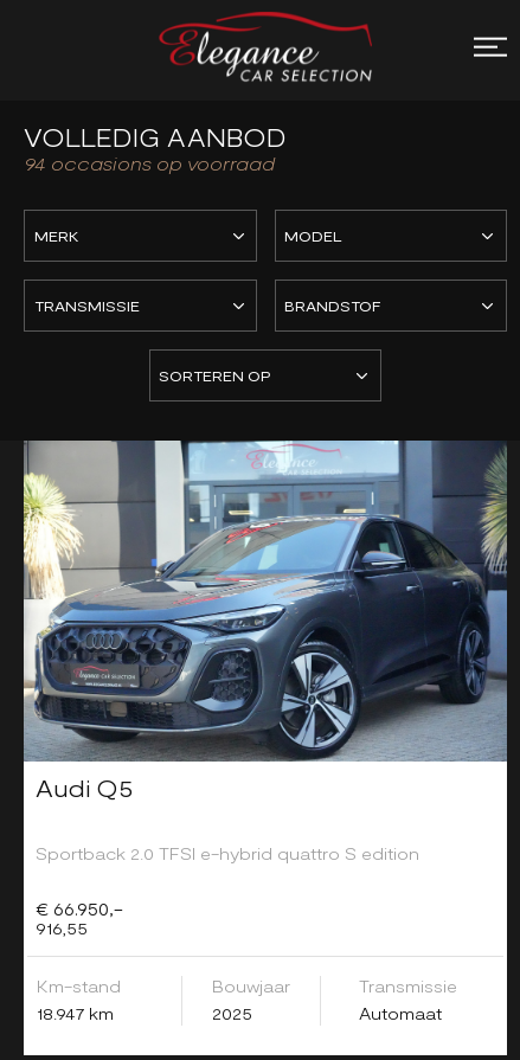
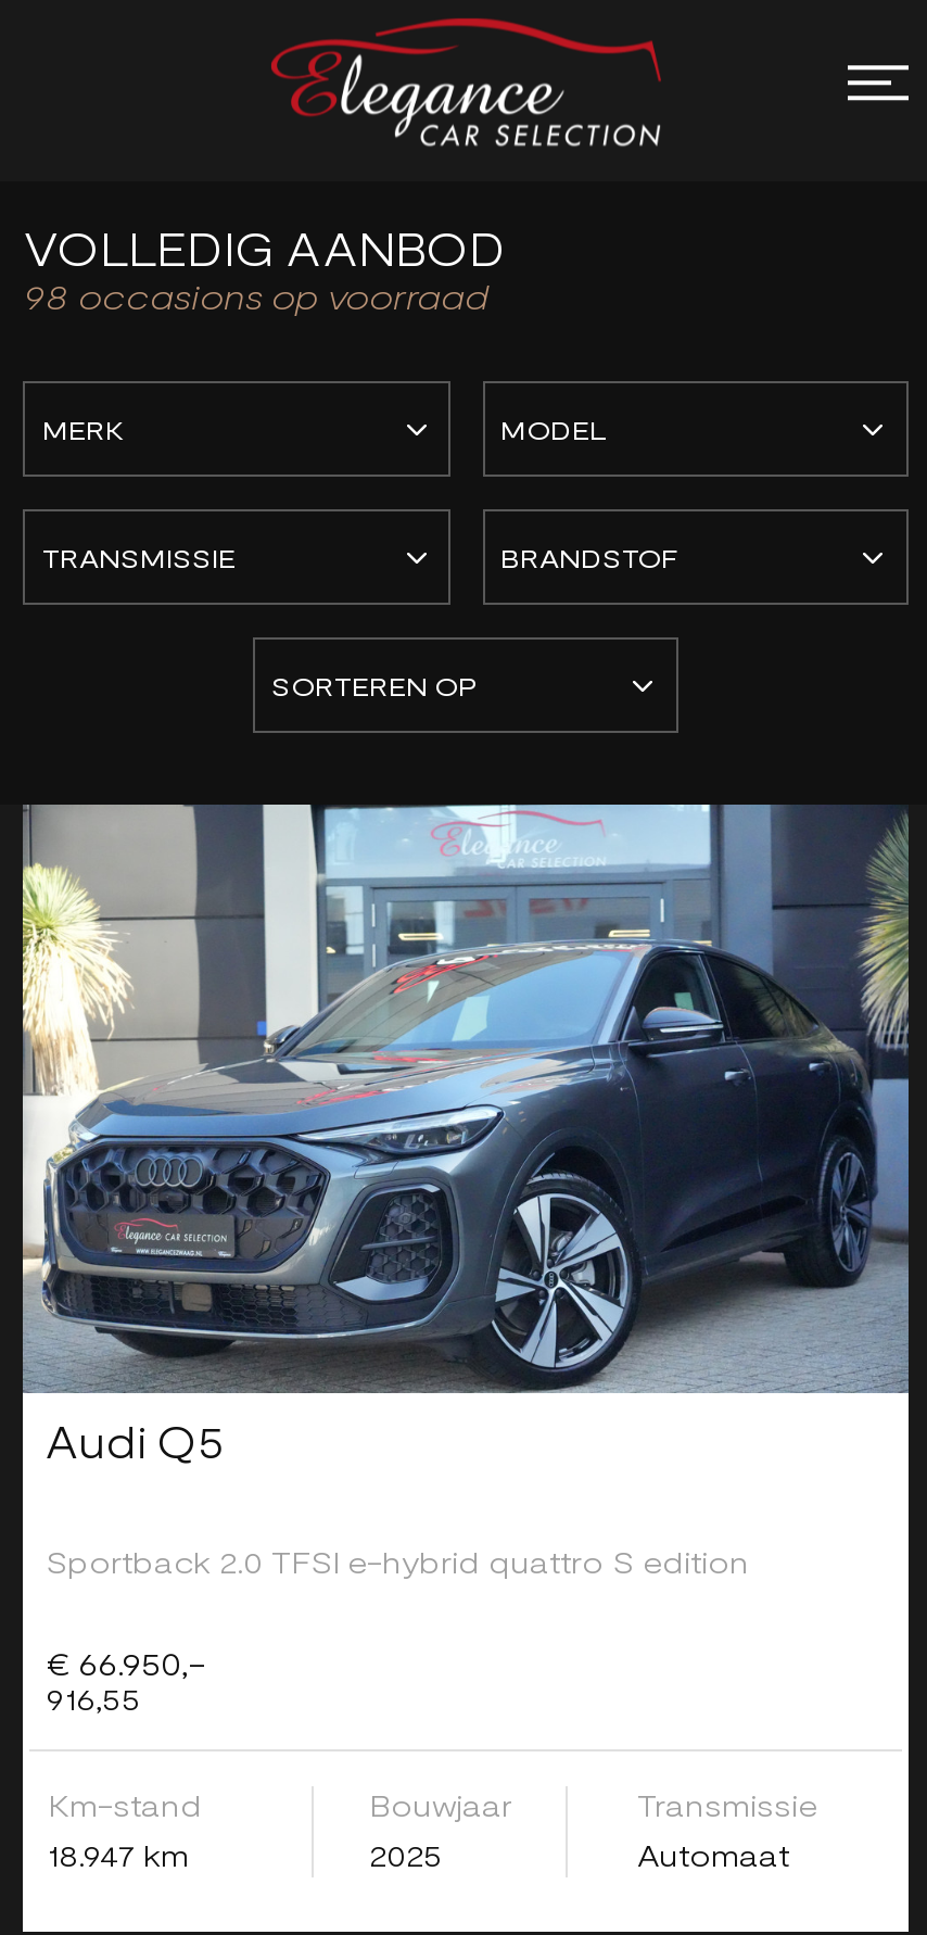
- 94 occasions op voorraad
+ 98 occasions op voorraad
